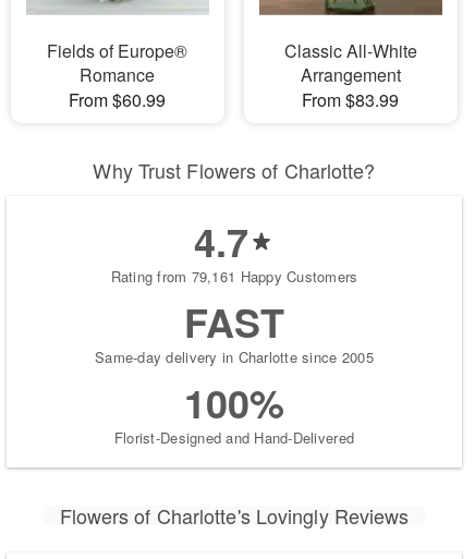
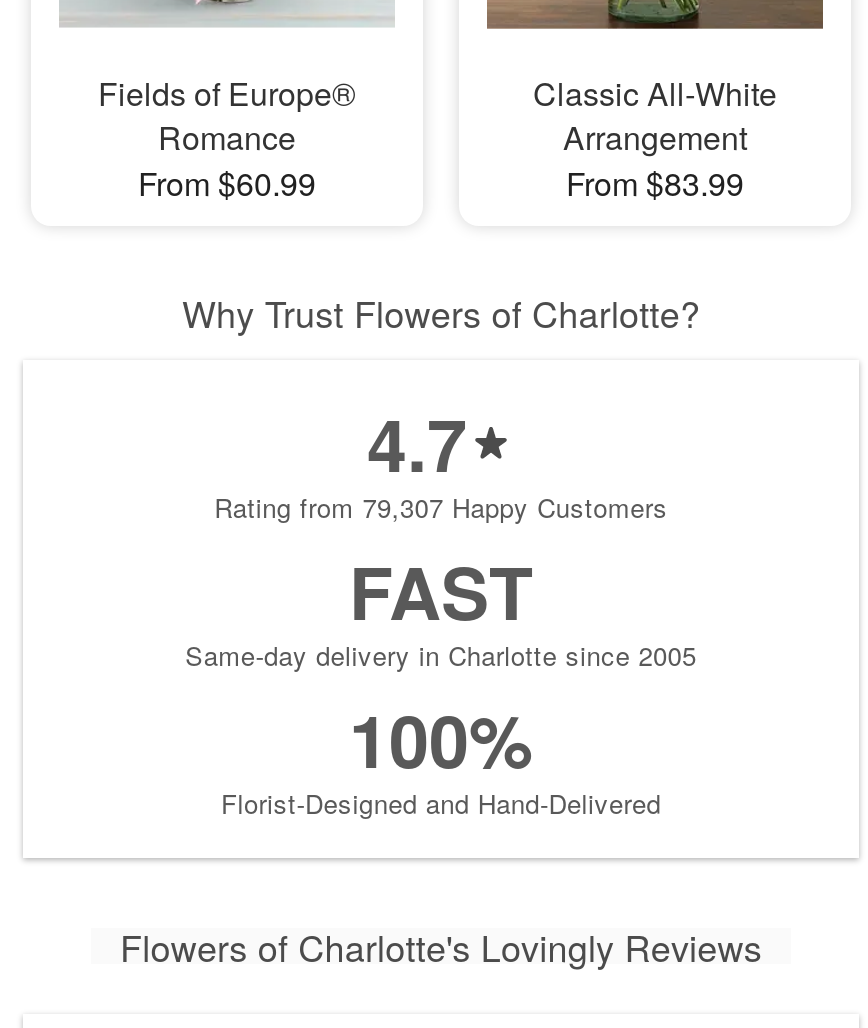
- Rating from 79,161 Happy Customers
+ Rating from 79,307 Happy Customers
